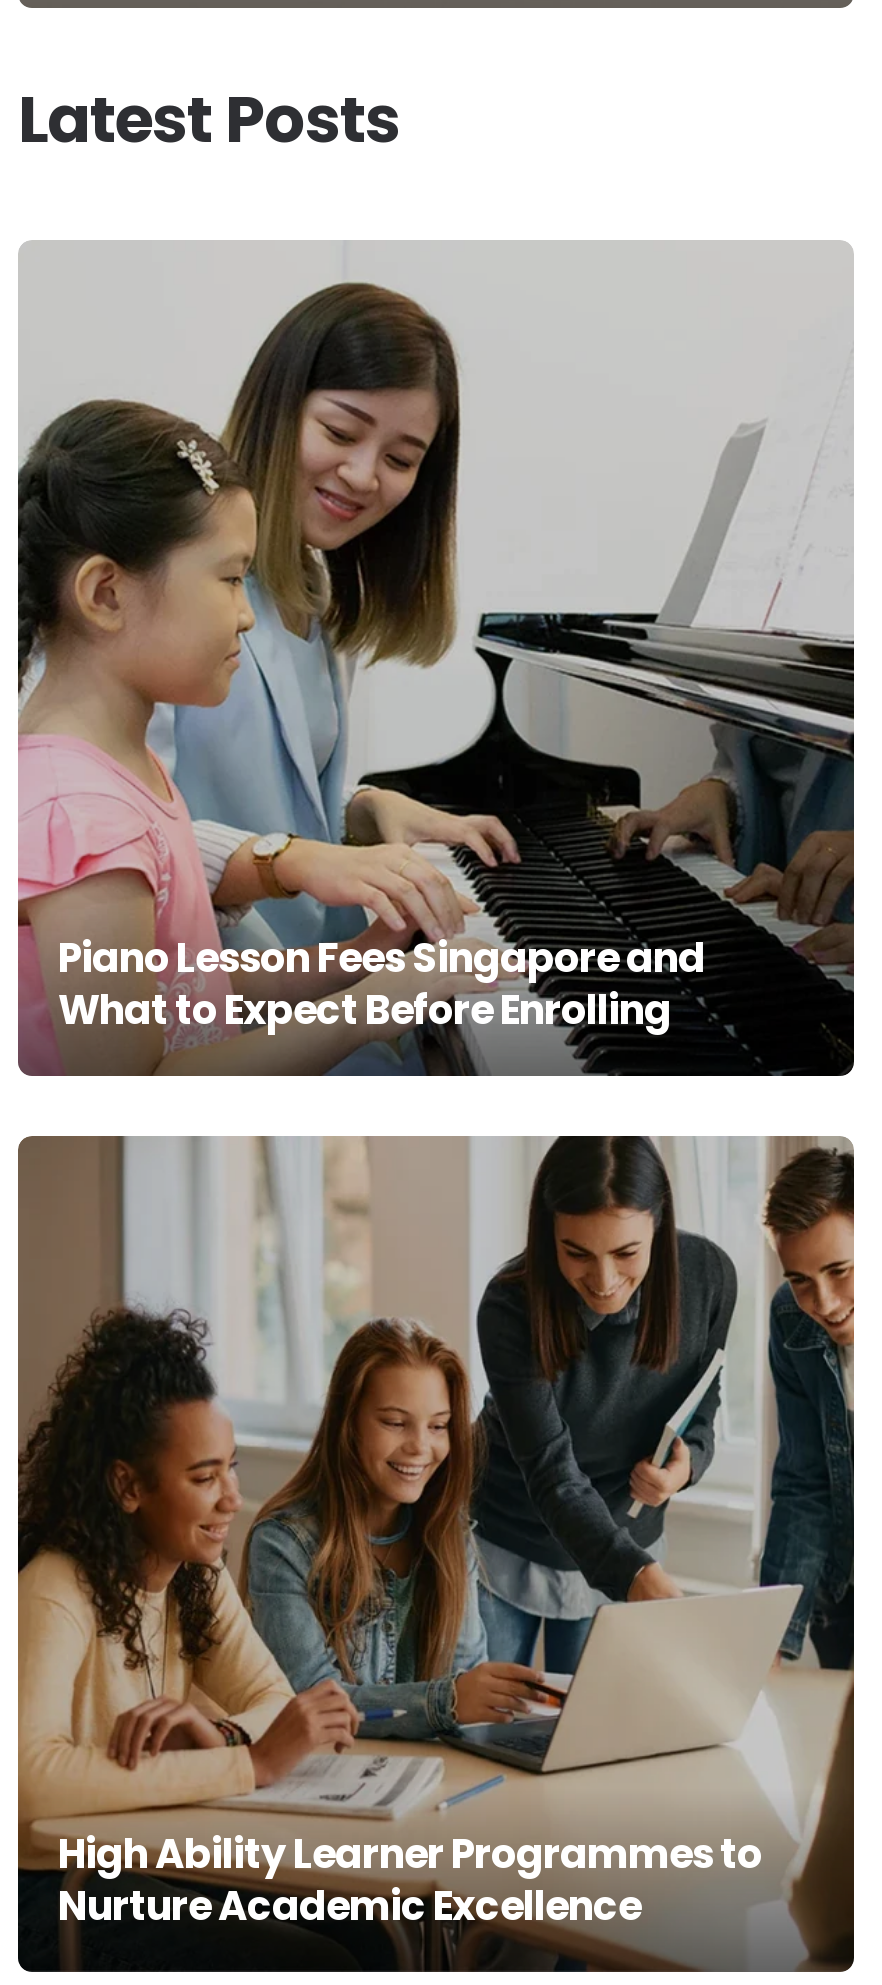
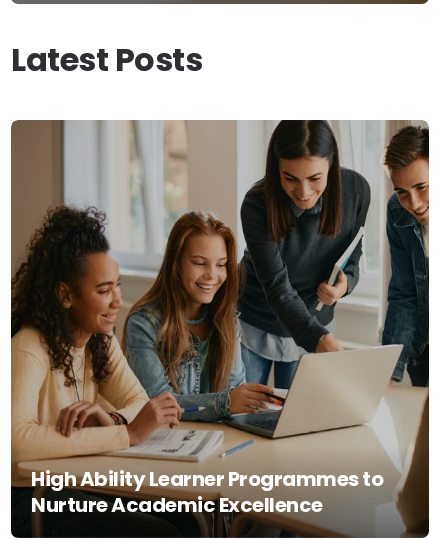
- [image]
- Piano Lesson Fees Singapore and
- What to Expect Before Enrolling
